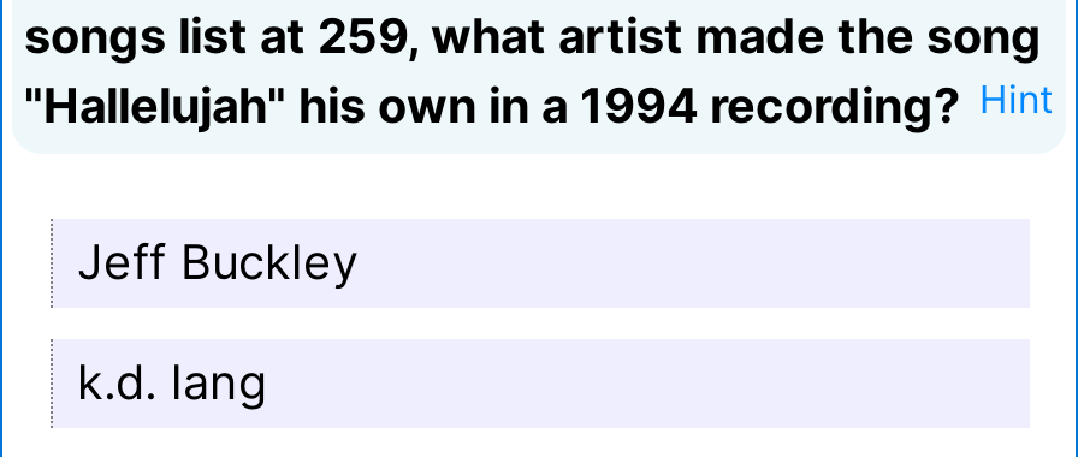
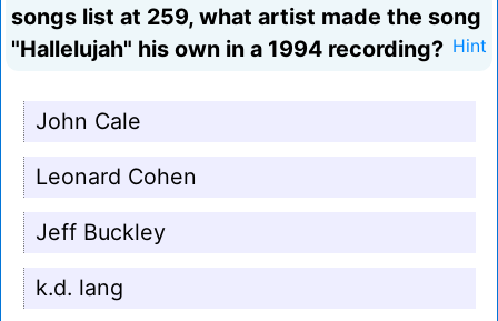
+ John Cale
+ Leonard Cohen
